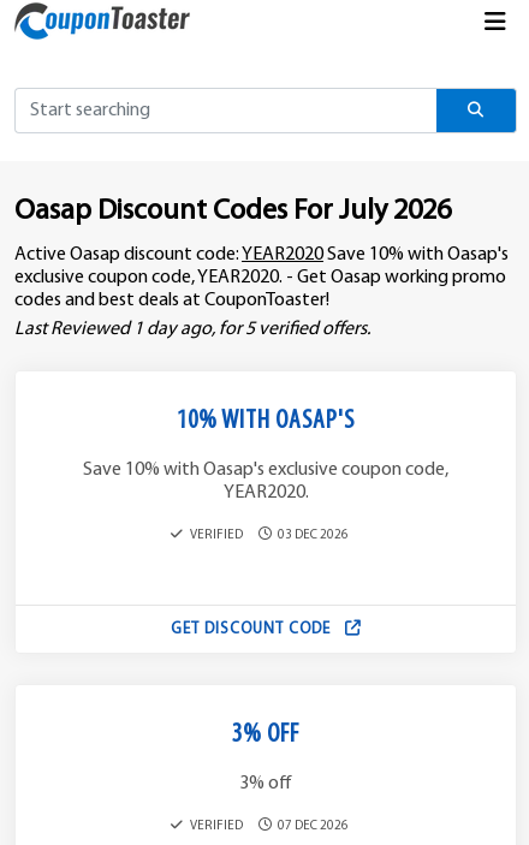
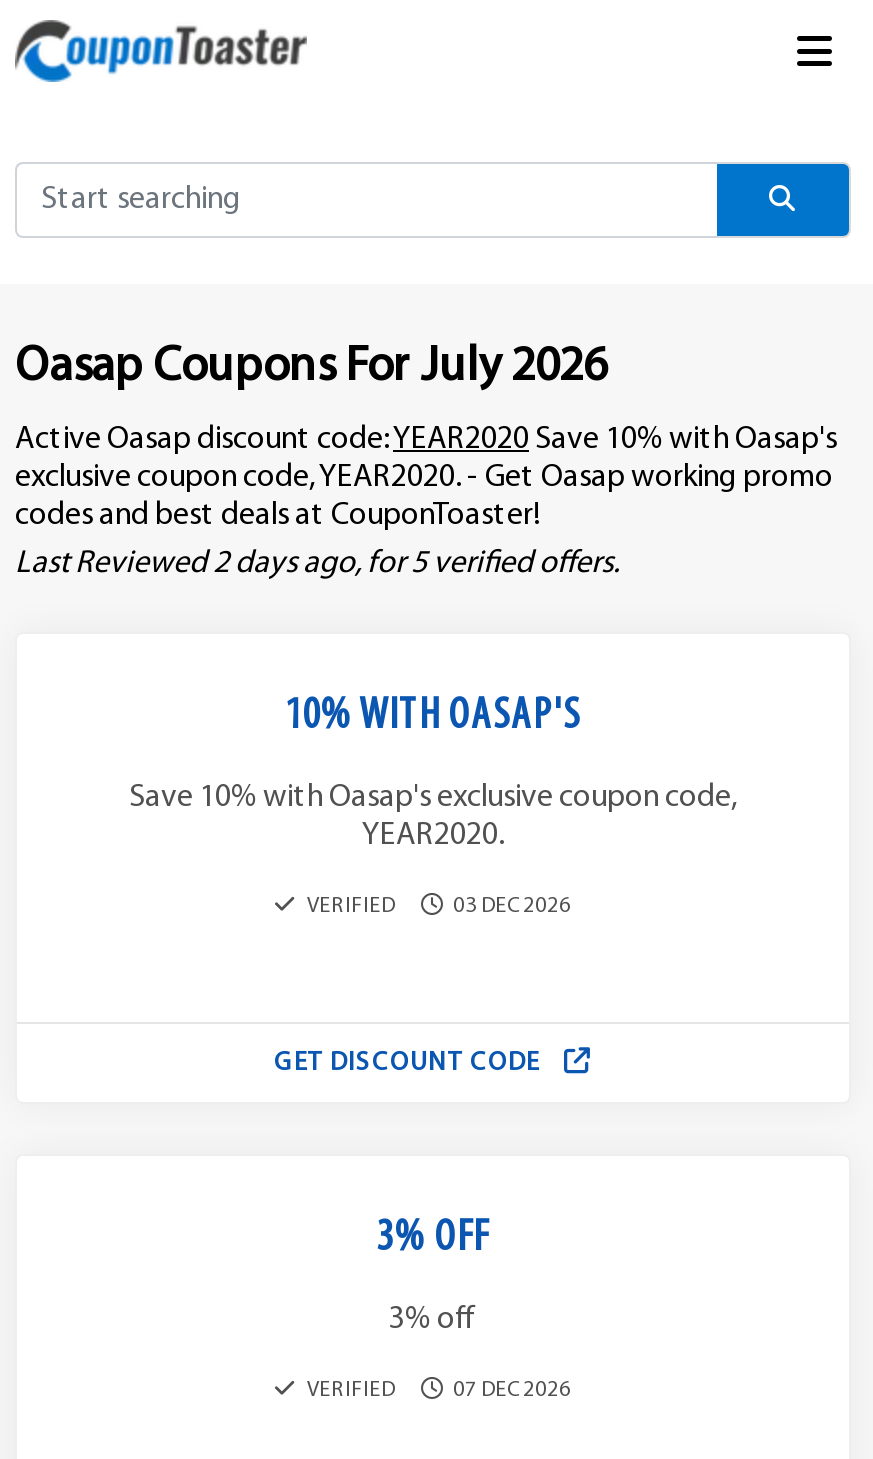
- Oasap Discount Codes For July 2026
+ Oasap Coupons For July 2026

- Last Reviewed 1 day ago, for 5 verified offers.
+ Last Reviewed 2 days ago, for 5 verified offers.
